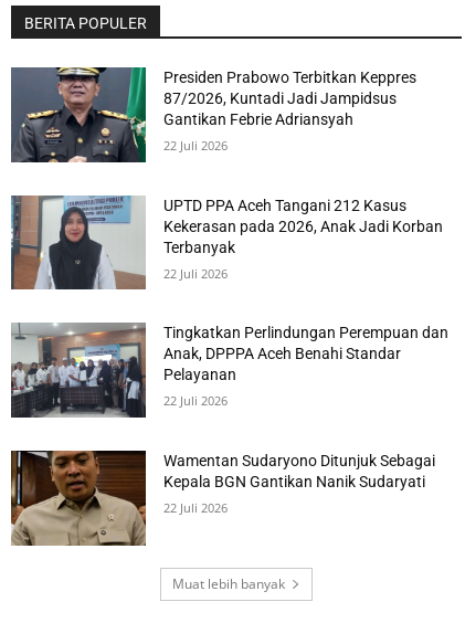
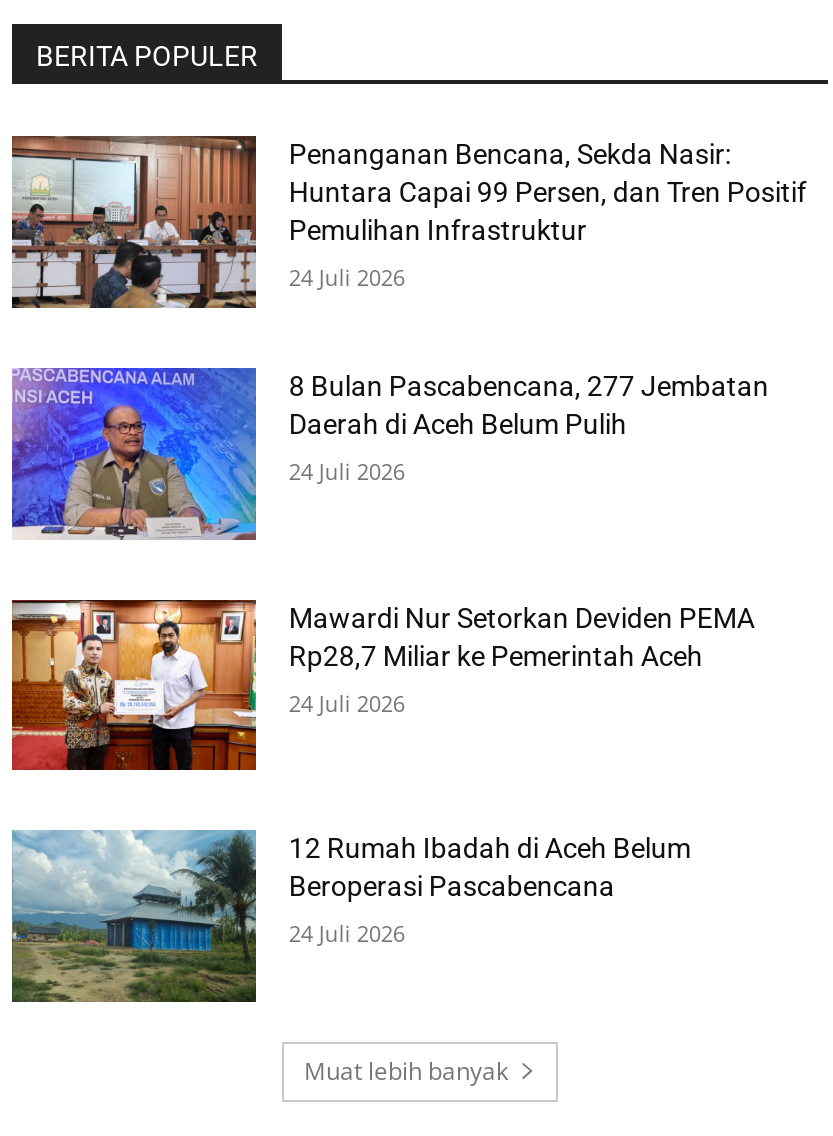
- [image]
- Presiden Prabowo Terbitkan Keppres
- 87/2026, Kuntadi Jadi Jampidsus
- Gantikan Febrie Adriansyah
+ [image]
+ Penanganan Bencana, Sekda Nasir:
+ Huntara Capai 99 Persen, dan Tren Positif
+ Pemulihan Infrastruktur

- 22 Juli 2026
+ 24 Juli 2026

- [image]
- UPTD PPA Aceh Tangani 212 Kasus
- Kekerasan pada 2026, Anak Jadi Korban
- Terbanyak
+ [image]
+ 8 Bulan Pascabencana, 277 Jembatan
+ Daerah di Aceh Belum Pulih

- 22 Juli 2026
+ 24 Juli 2026

- [image]
- Tingkatkan Perlindungan Perempuan dan
- Anak, DPPPA Aceh Benahi Standar
- Pelayanan
+ [image]
+ Mawardi Nur Setorkan Deviden PEMA
+ Rp28,7 Miliar ke Pemerintah Aceh

- 22 Juli 2026
+ 24 Juli 2026

- [image]
- Wamentan Sudaryono Ditunjuk Sebagai
- Kepala BGN Gantikan Nanik Sudaryati
+ [image]
+ 12 Rumah Ibadah di Aceh Belum
+ Beroperasi Pascabencana

- 22 Juli 2026
+ 24 Juli 2026
